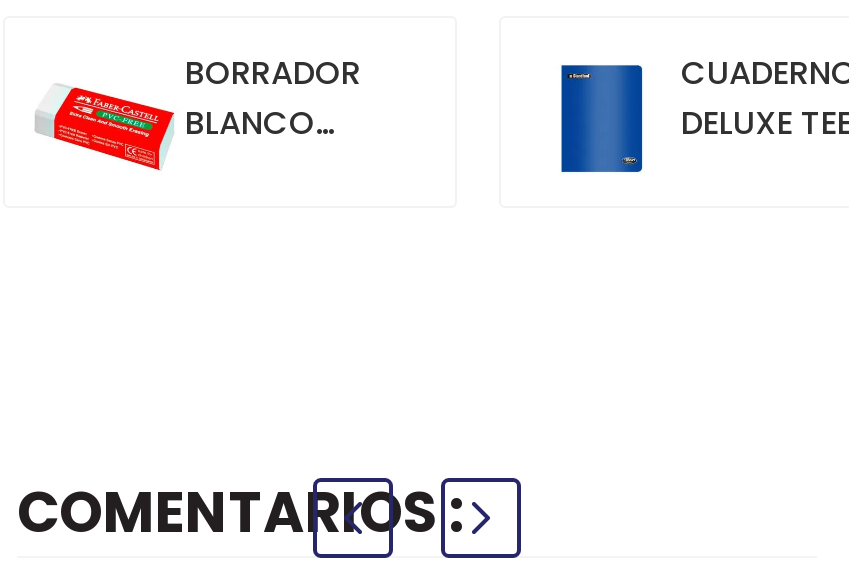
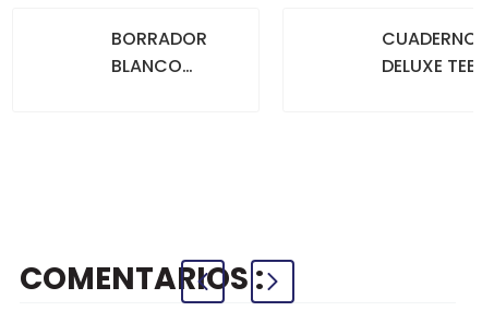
- [image]

- [image]
